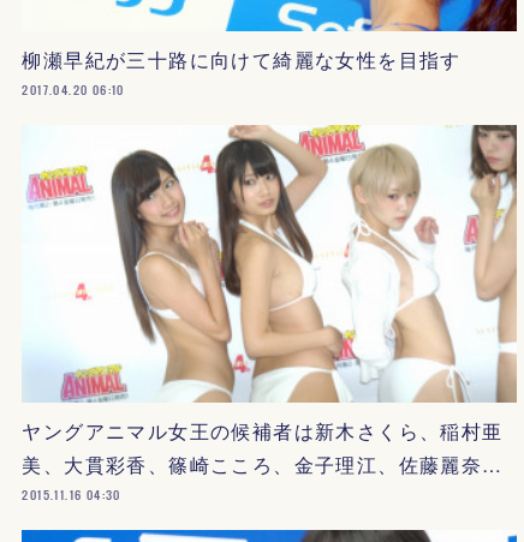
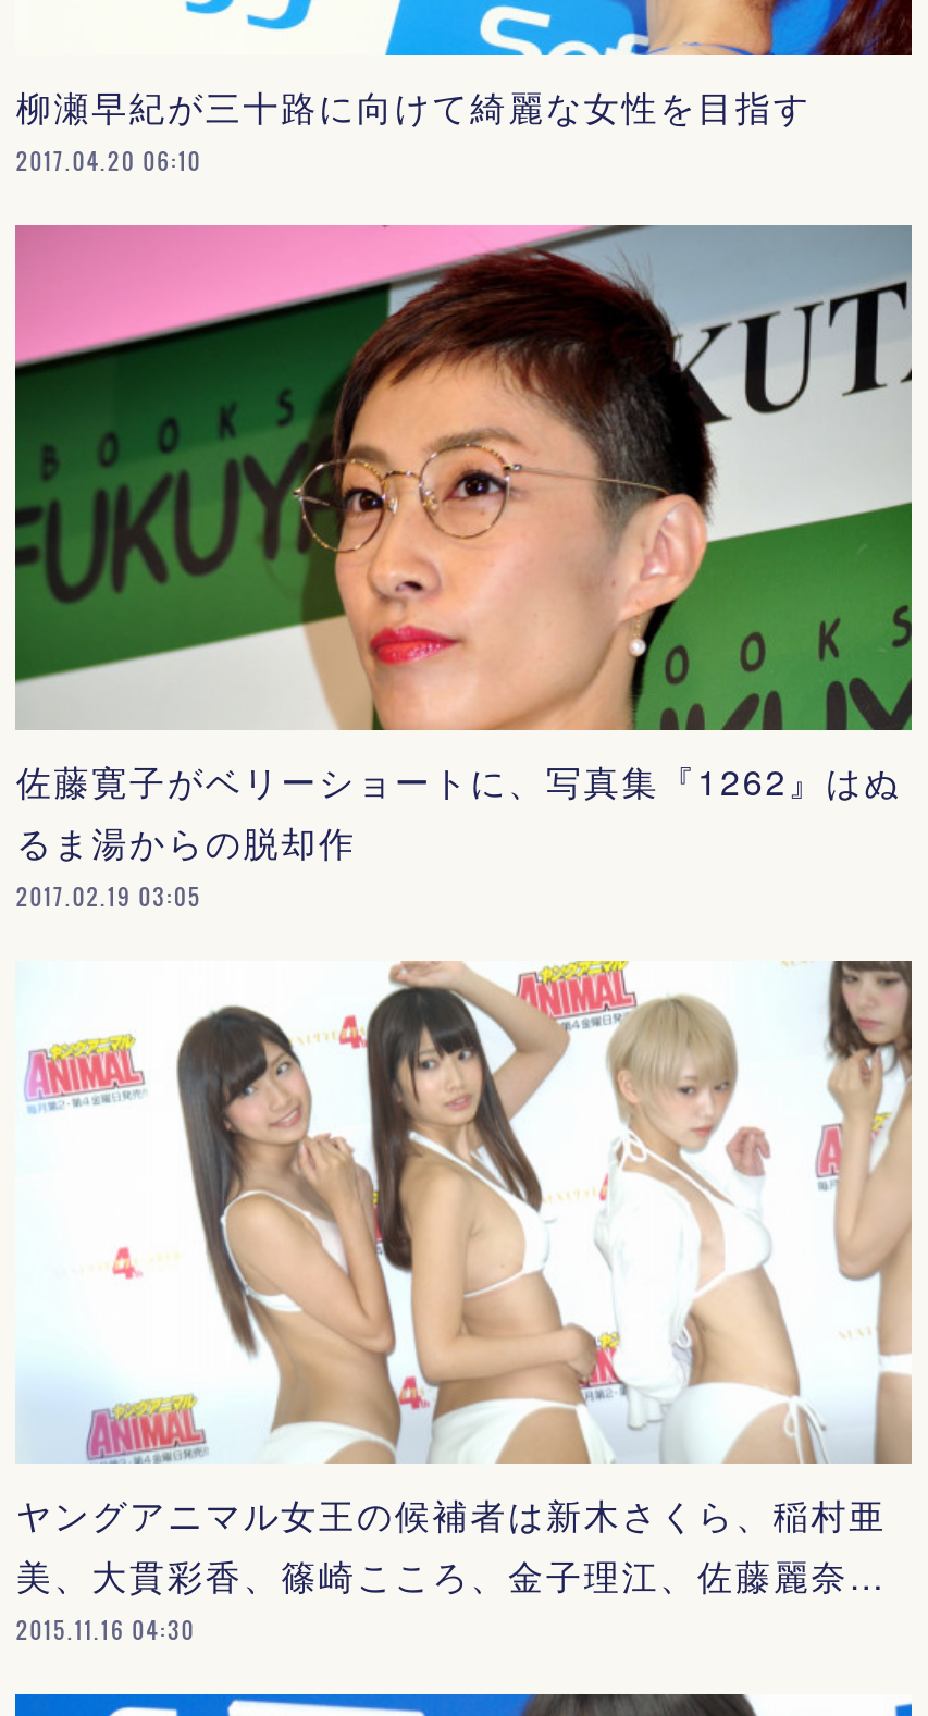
+ [image]
+ 佐藤寛子がベリーショートに、写真集『1262』はぬ
+ るま湯からの脱却作
+ 2017.02.19 03:05
